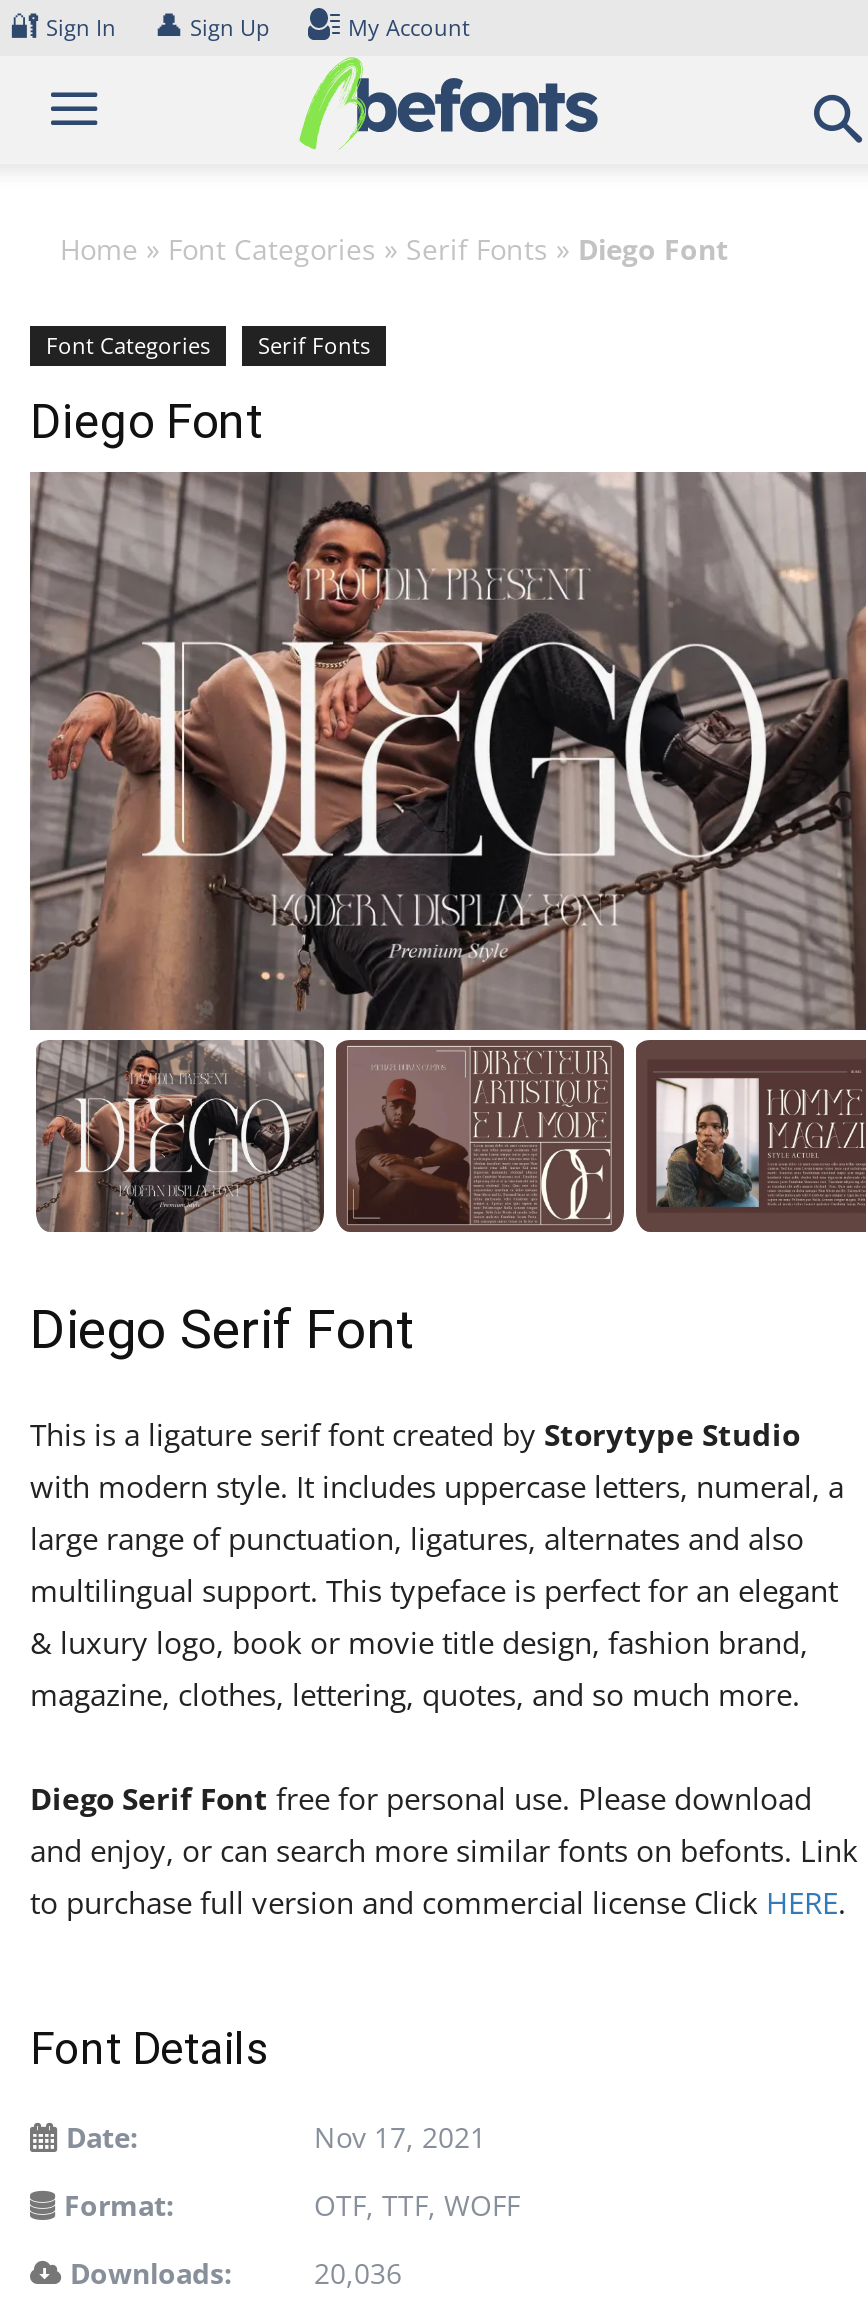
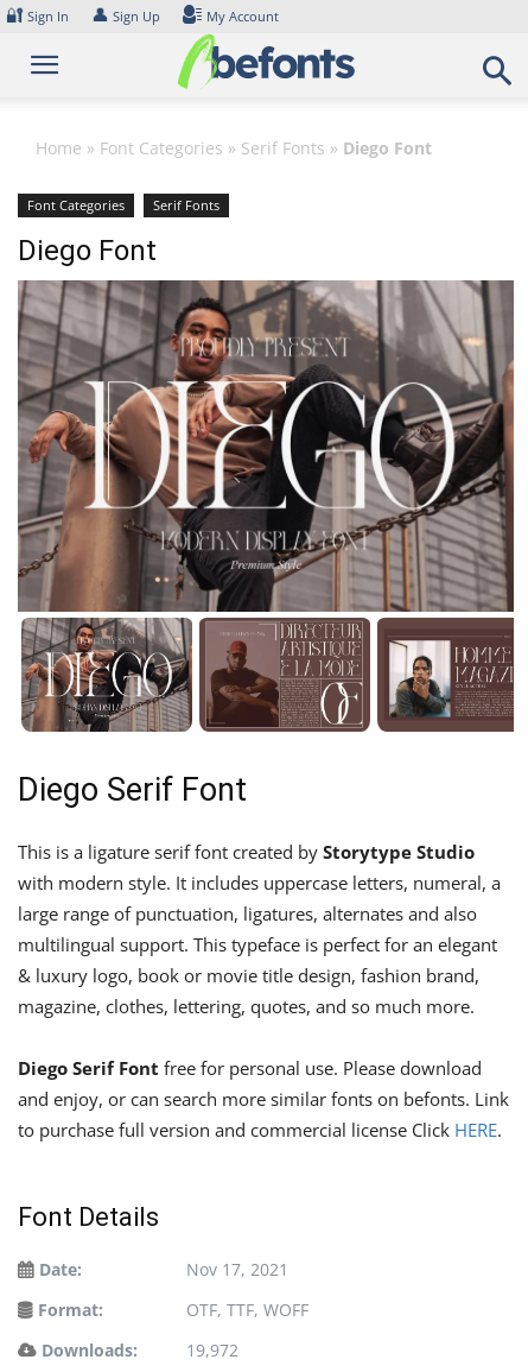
- 20,036
+ 19,972
